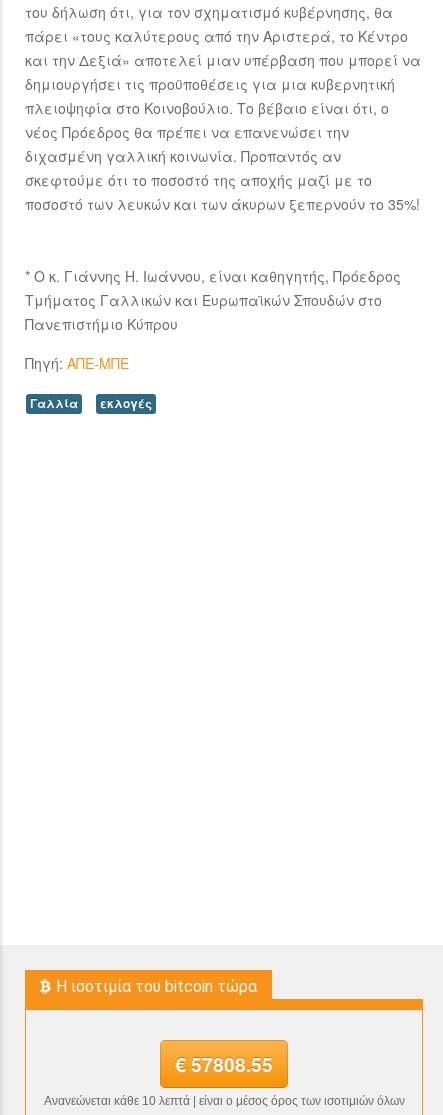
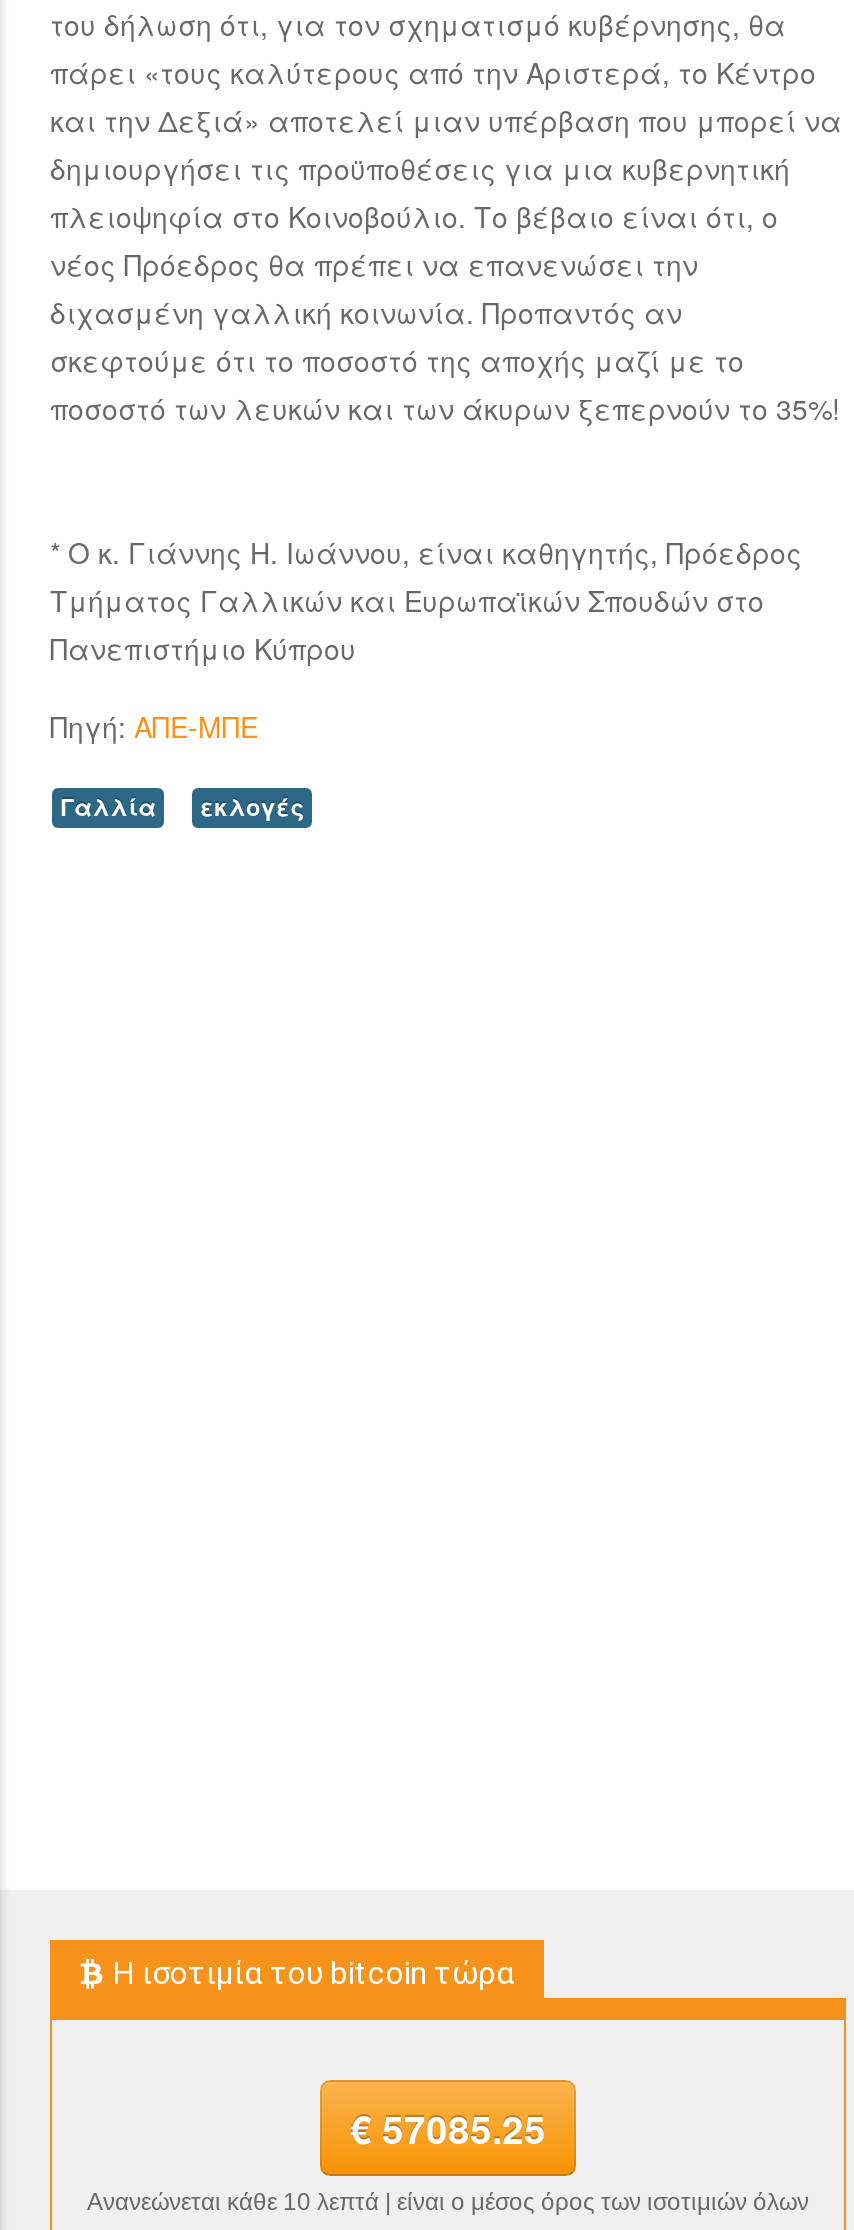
- € 57808.55
+ € 57085.25
